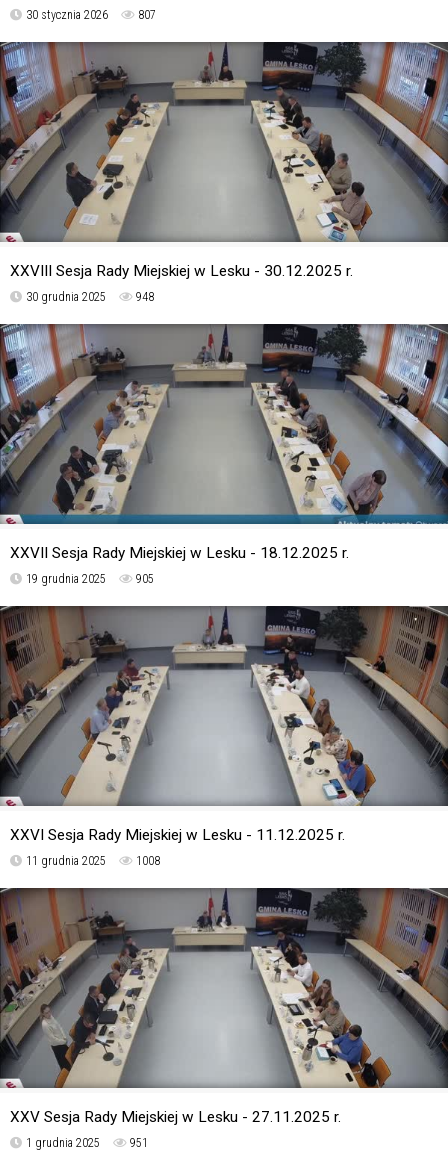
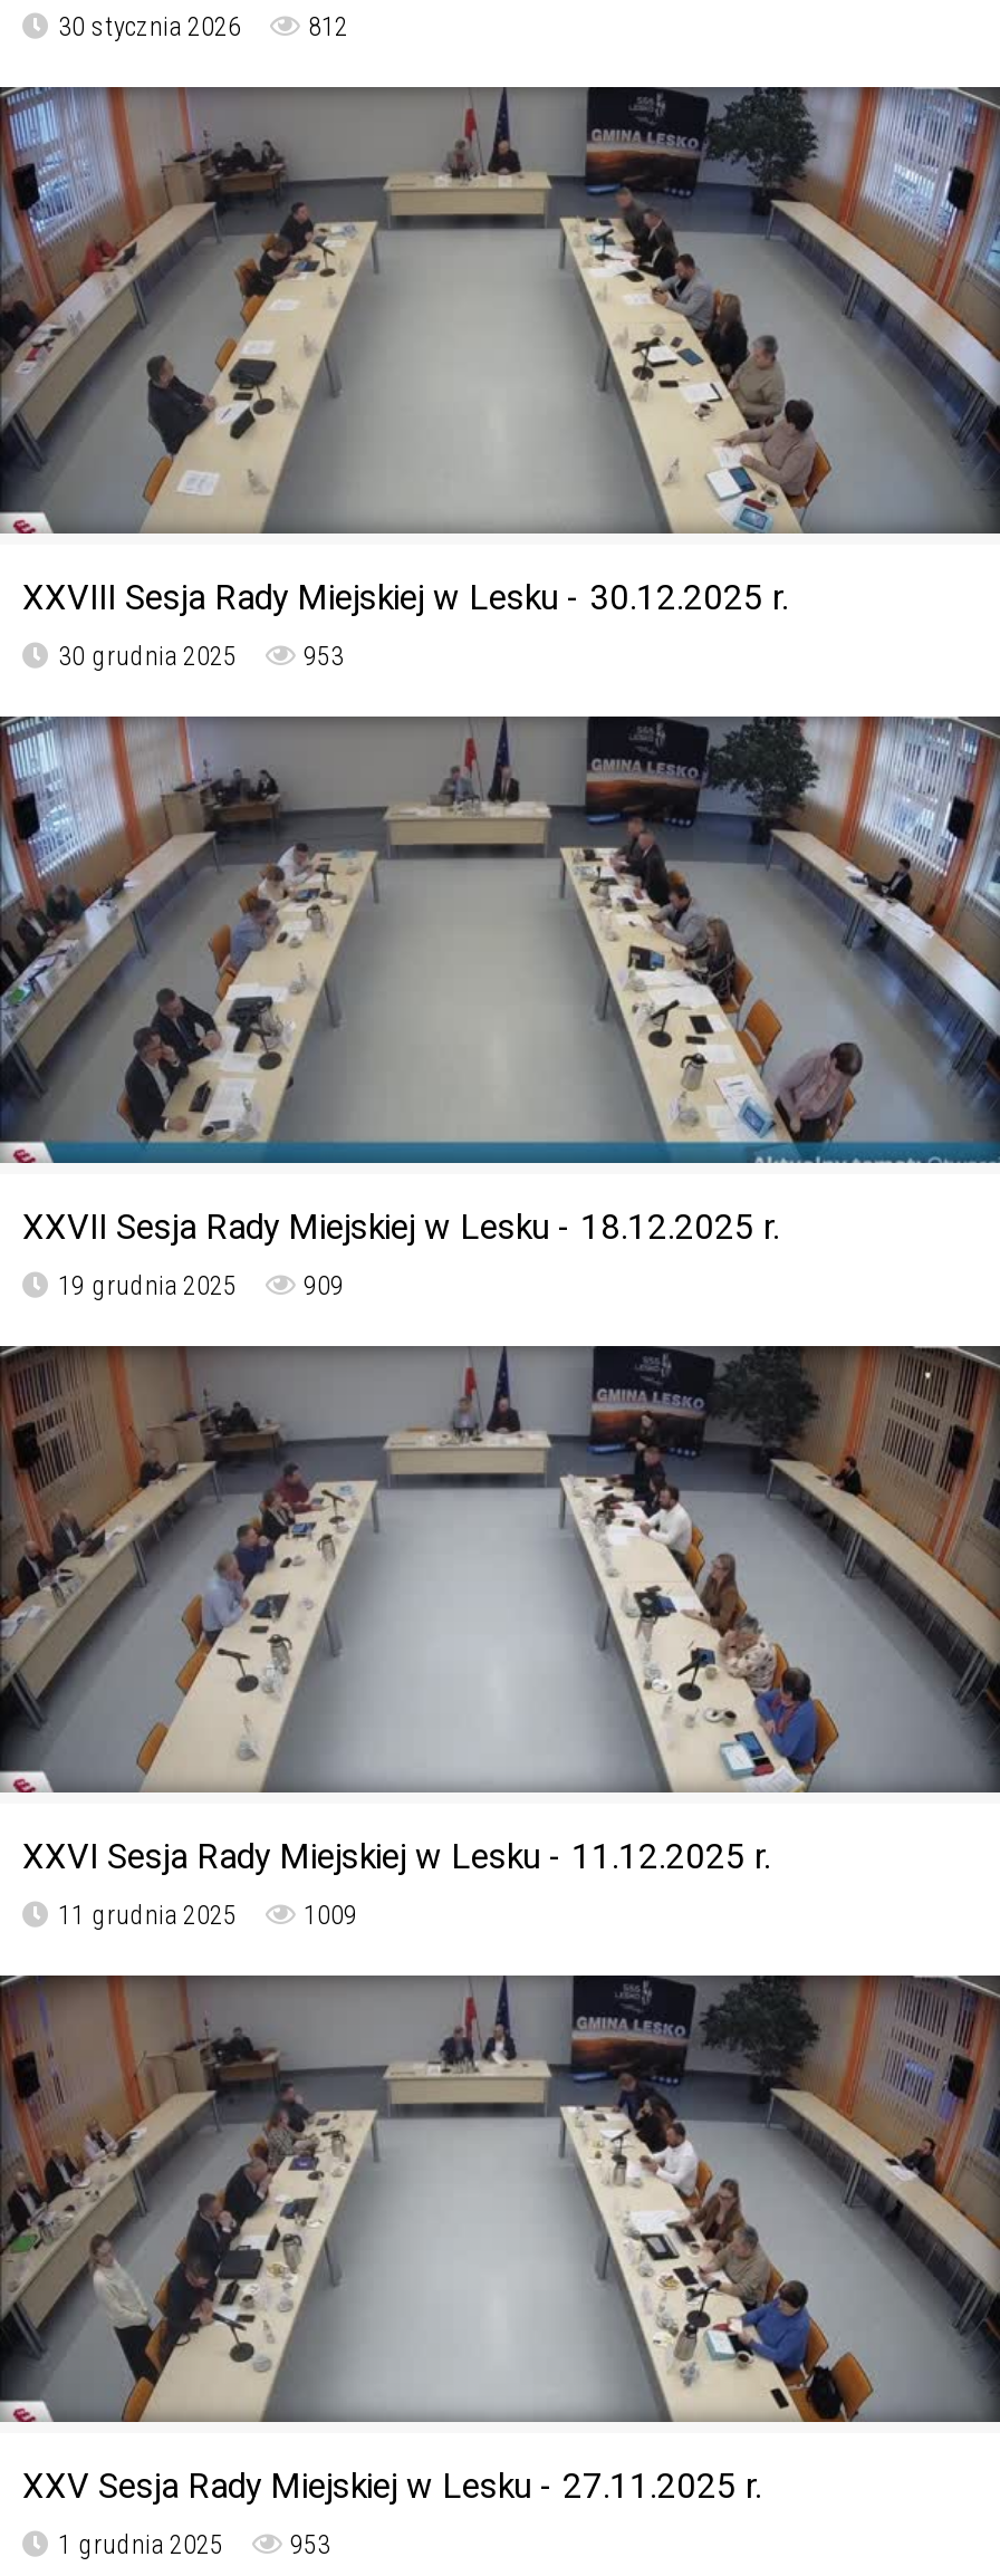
- 30 stycznia 2026 807
+ 30 stycznia 2026 812

- 30 grudnia 2025 948
+ 30 grudnia 2025 953

- 19 grudnia 2025 905
+ 19 grudnia 2025 909

- 11 grudnia 2025 1008
+ 11 grudnia 2025 1009

- 1 grudnia 2025 951
+ 1 grudnia 2025 953
